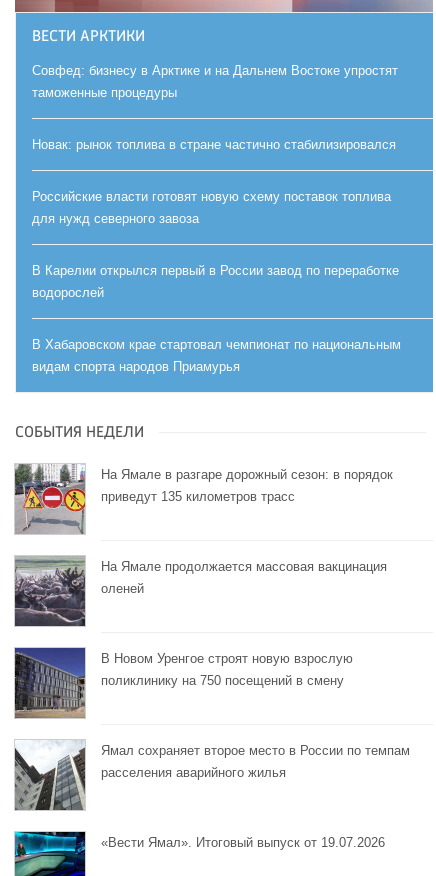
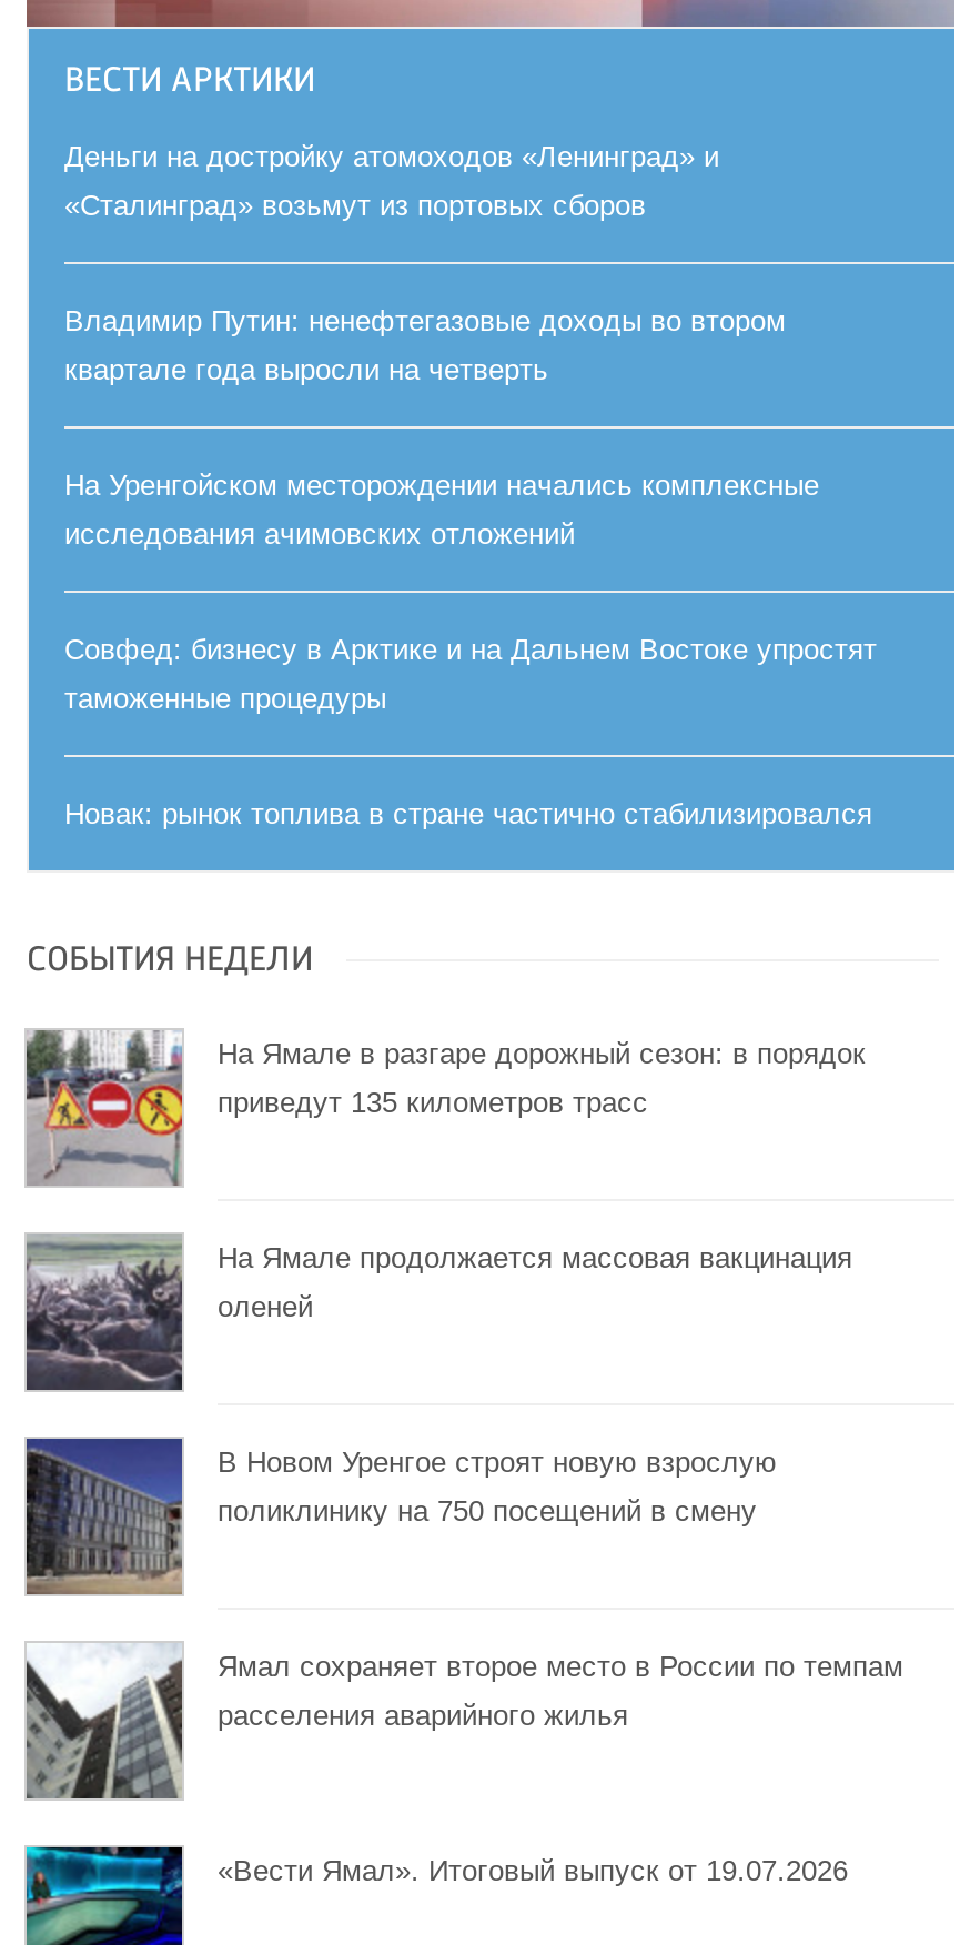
+ Деньги на достройку атомоходов «Ленинград» и
+ «Сталинград» возьмут из портовых сборов
+ Владимир Путин: ненефтегазовые доходы во втором
+ квартале года выросли на четверть
+ На Уренгойском месторождении начались комплексные
+ исследования ачимовских отложений

moved down: Совфед: бизнесу в Арктике и на Дальнем Востоке упростят | таможенные процедуры | Новак: рынок топлива в стране частично стабилизировался

- Российские власти готовят новую схему поставок топлива
- для нужд северного завоза
- В Карелии открылся первый в России завод по переработке
- водорослей
- В Хабаровском крае стартовал чемпионат по национальным
- видам спорта народов Приамурья
